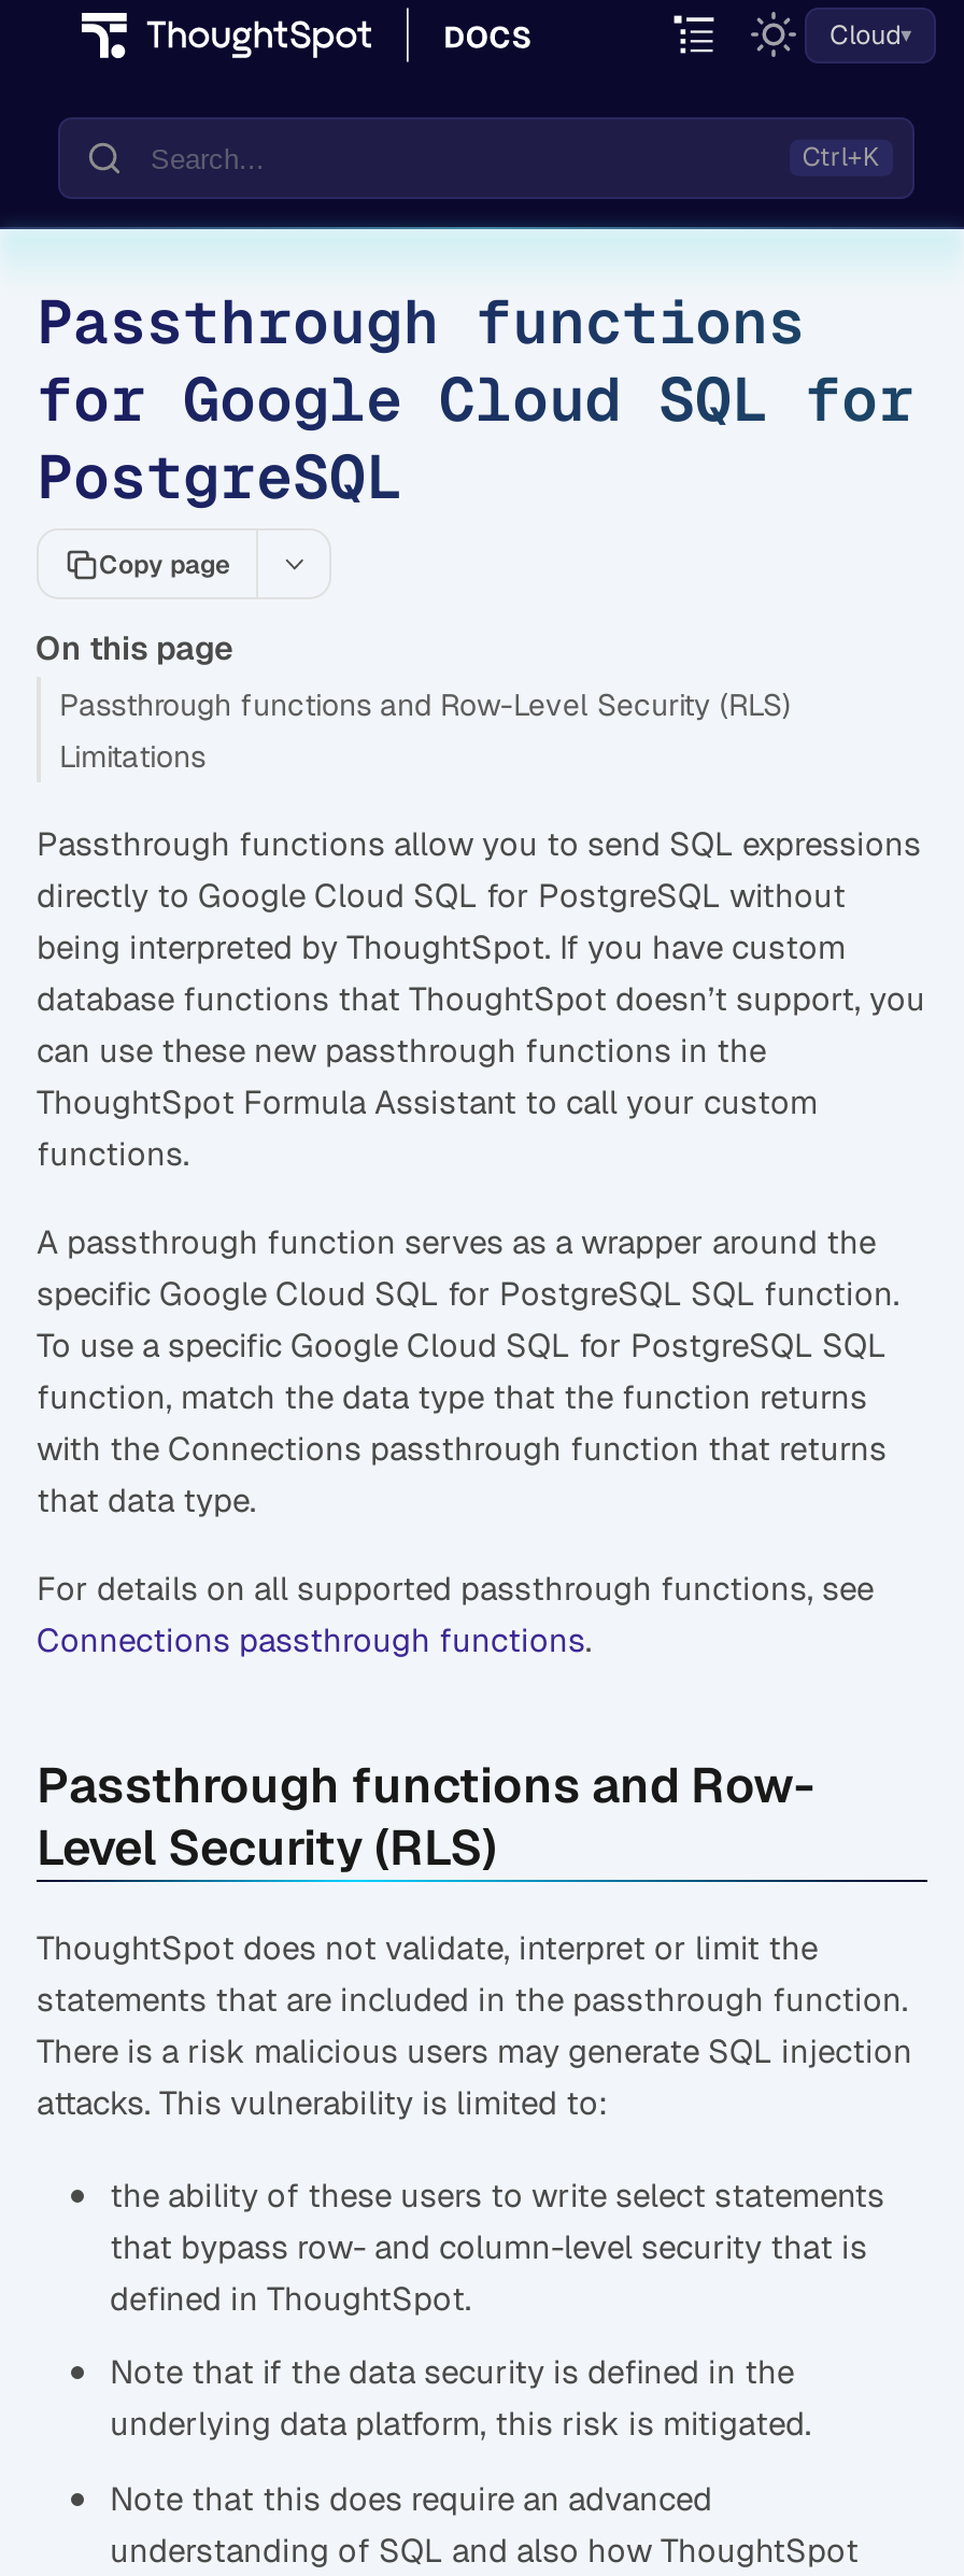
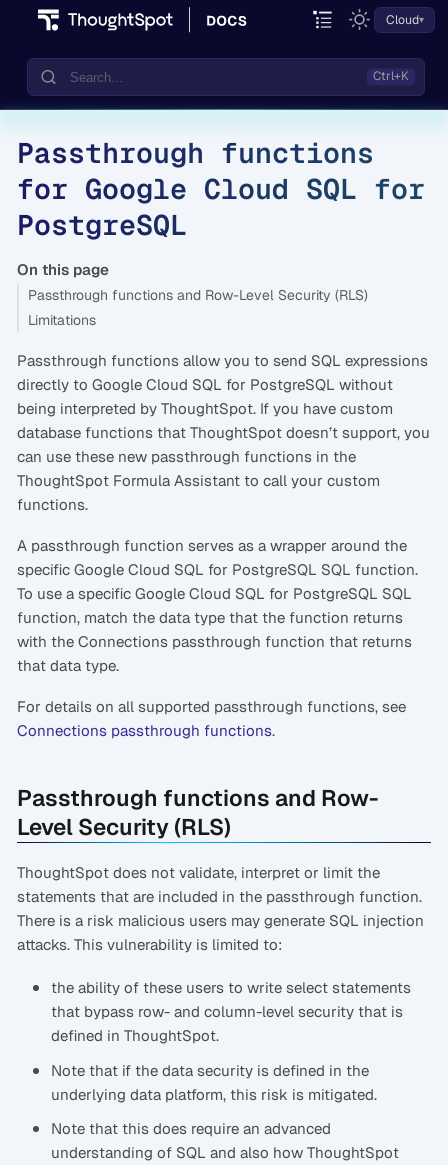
- Copy page
